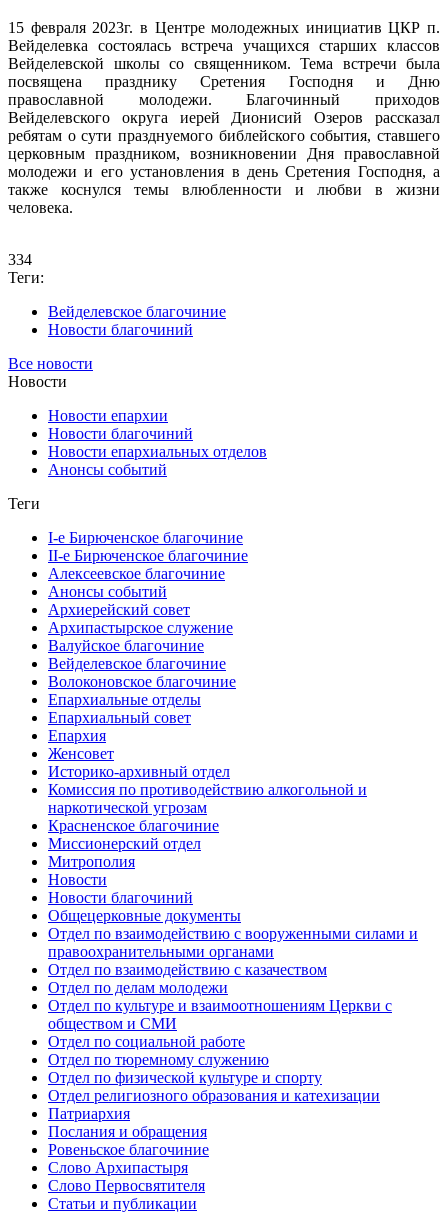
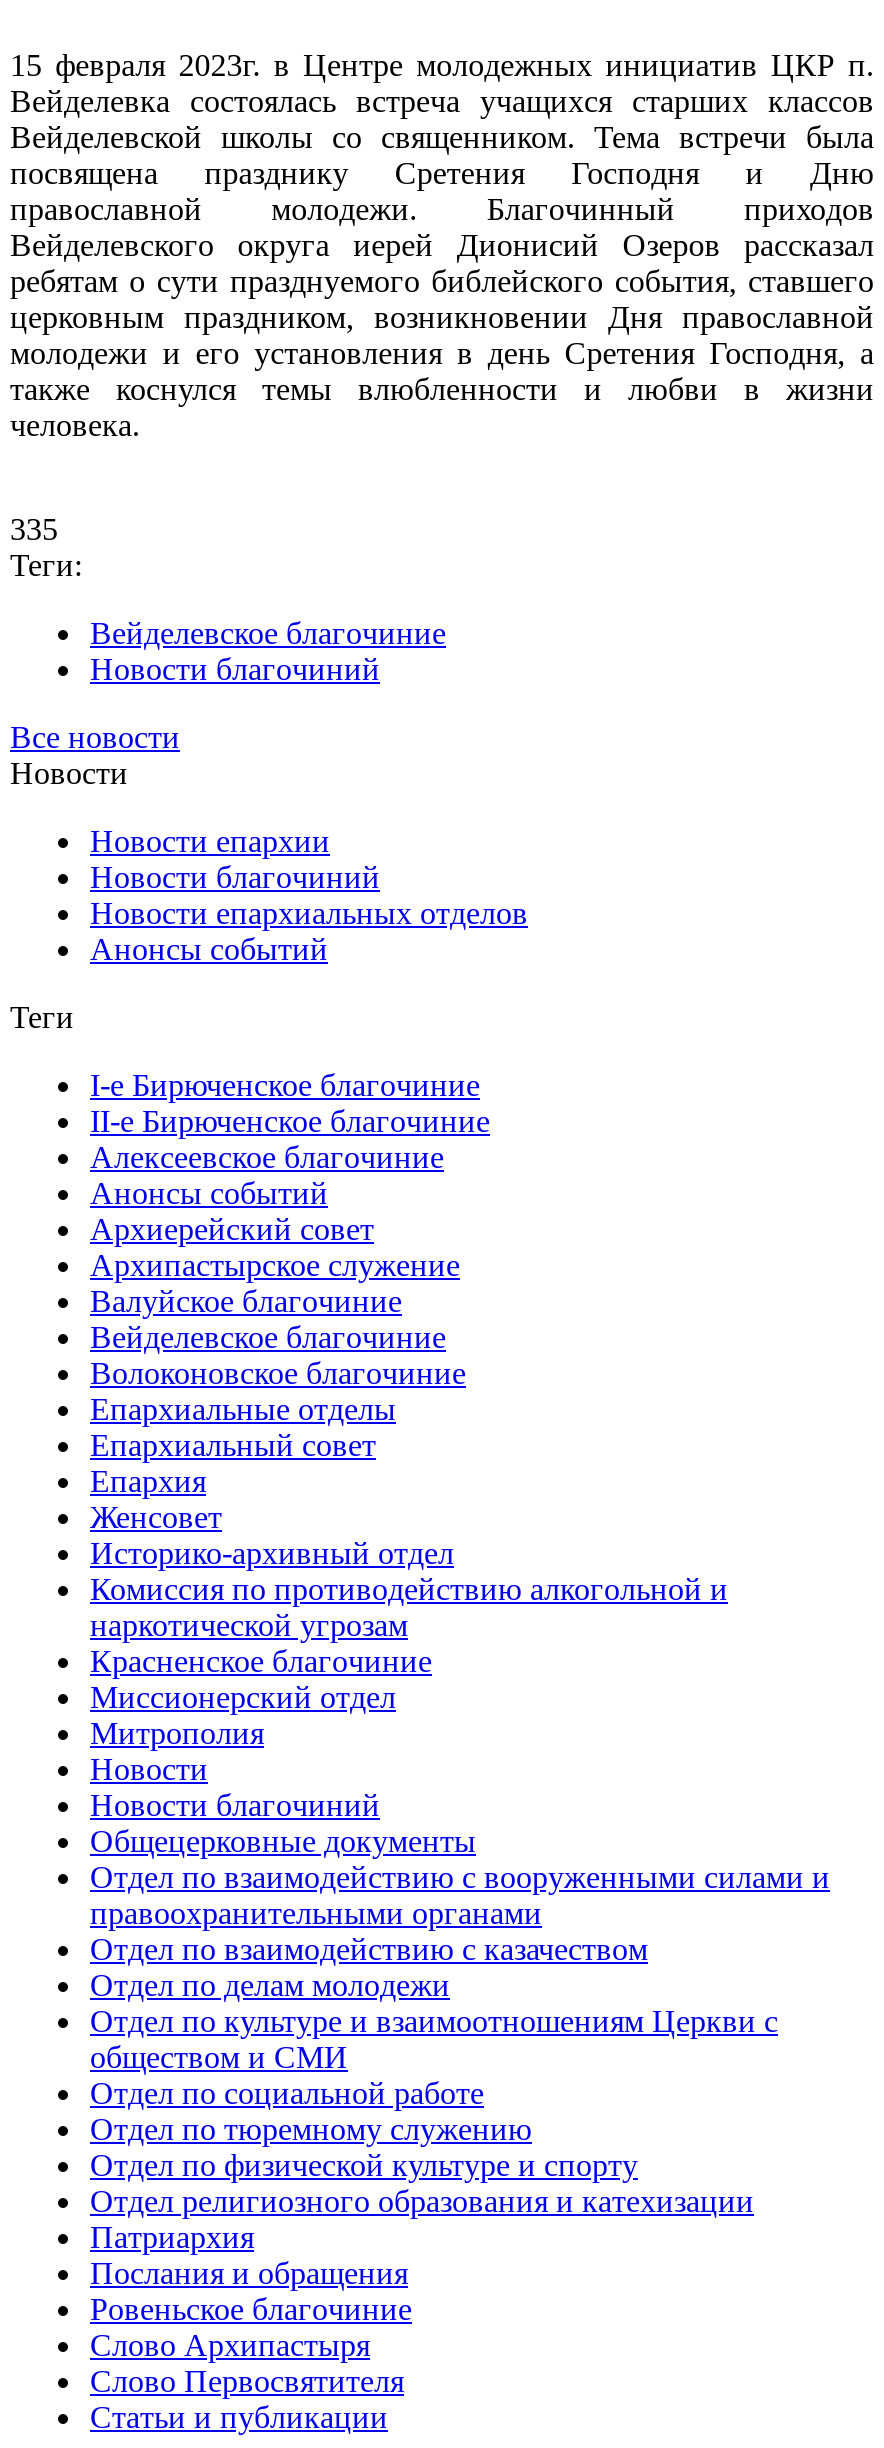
- 334
+ 335
